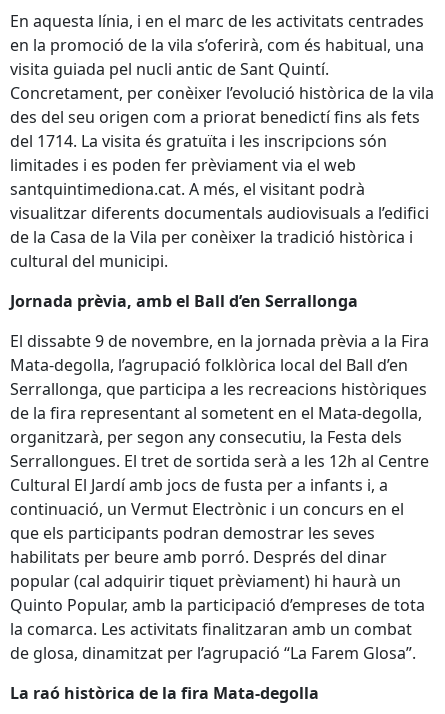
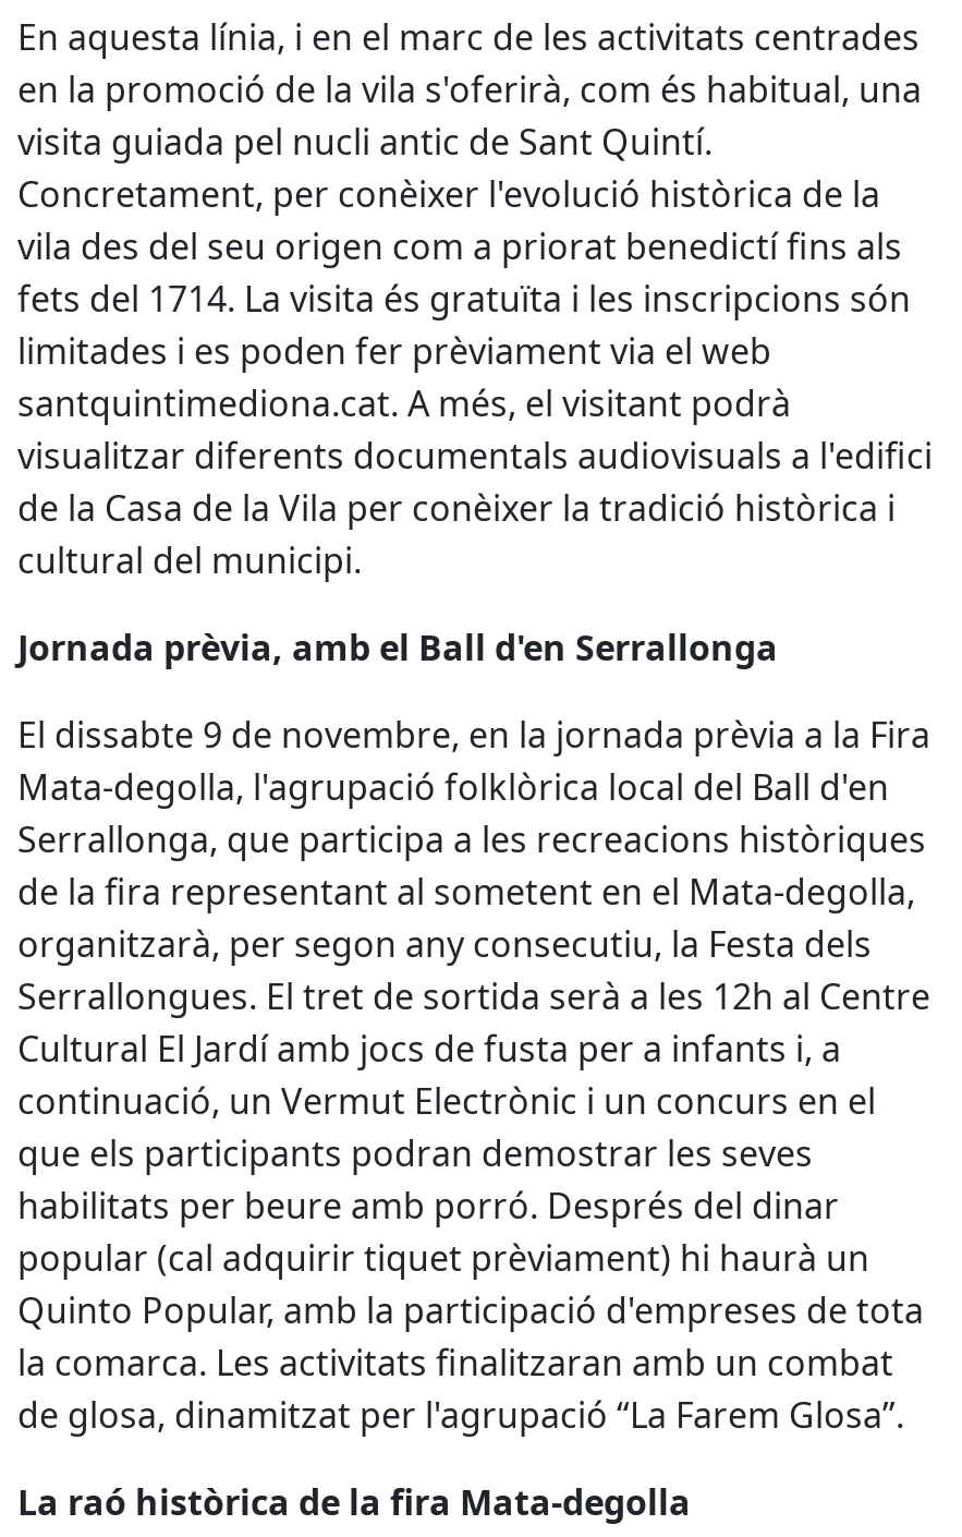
- en la promoció de la vila s’oferirà, com és habitual, una
+ en la promoció de la vila s'oferirà, com és habitual, una

- Concretament, per conèixer l’evolució històrica de la vila
- des del seu origen com a priorat benedictí fins als fets
- del 1714. La visita és gratuïta i les inscripcions són
+ Concretament, per conèixer l'evolució històrica de la
+ vila des del seu origen com a priorat benedictí fins als
+ fets del 1714. La visita és gratuïta i les inscripcions són

- visualitzar diferents documentals audiovisuals a l’edifici
+ visualitzar diferents documentals audiovisuals a l'edifici

- Jornada prèvia, amb el Ball d’en Serrallonga
+ Jornada prèvia, amb el Ball d'en Serrallonga

- Mata-degolla, l’agrupació folklòrica local del Ball d’en
+ Mata-degolla, l'agrupació folklòrica local del Ball d'en

- Quinto Popular, amb la participació d’empreses de tota
+ Quinto Popular, amb la participació d'empreses de tota

- de glosa, dinamitzat per l’agrupació “La Farem Glosa”.
+ de glosa, dinamitzat per l'agrupació “La Farem Glosa”.
